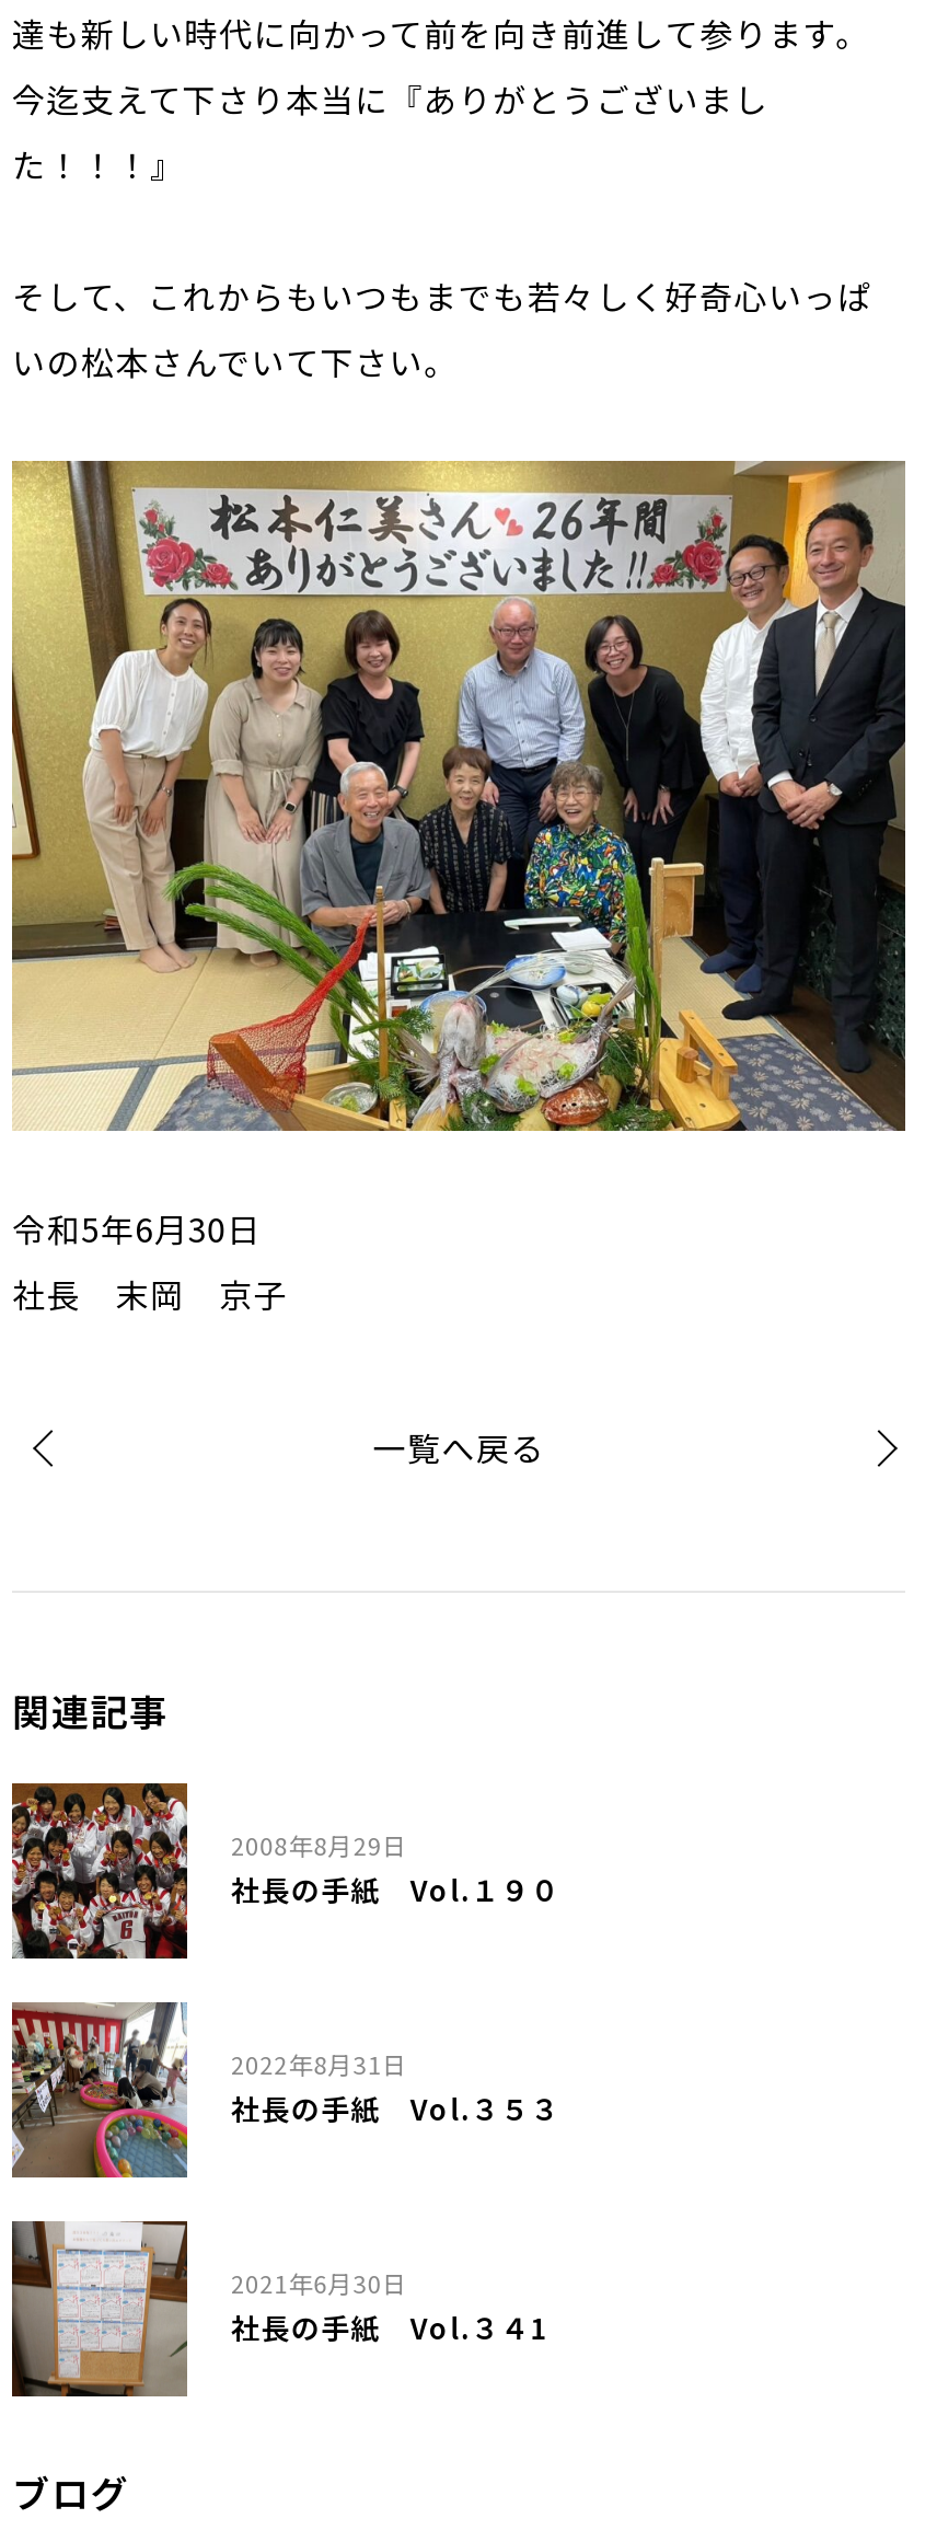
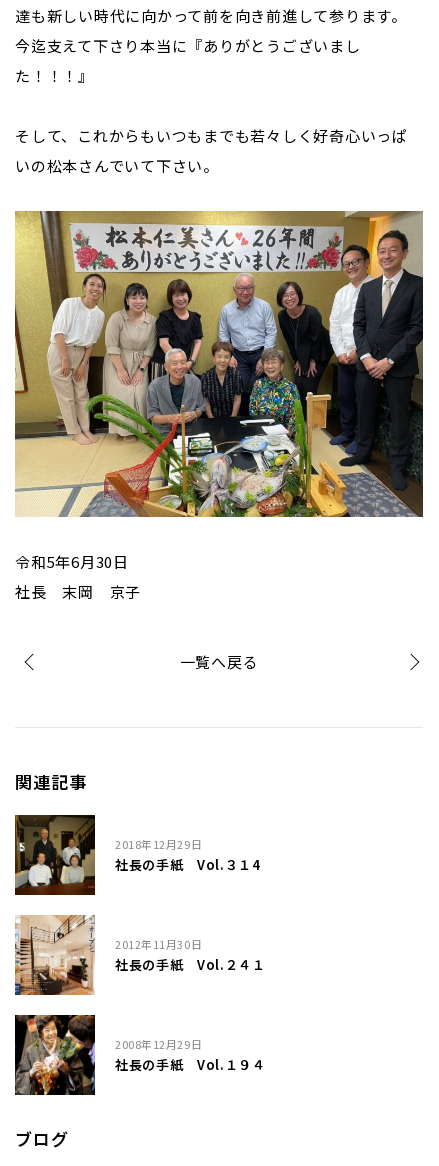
- [image]
- 2008年8月29日
+ [image]
+ 2018年12月29日

- 社長の手紙 Vol.１９０
+ 社長の手紙 Vol.３１4

- [image]
- 2022年8月31日
+ [image]
+ 2012年11月30日

- 社長の手紙 Vol.３５３
+ 社長の手紙 Vol.２４１

- [image]
- 2021年6月30日
+ [image]
+ 2008年12月29日

- 社長の手紙 Vol.３４1
+ 社長の手紙 Vol.１９４
